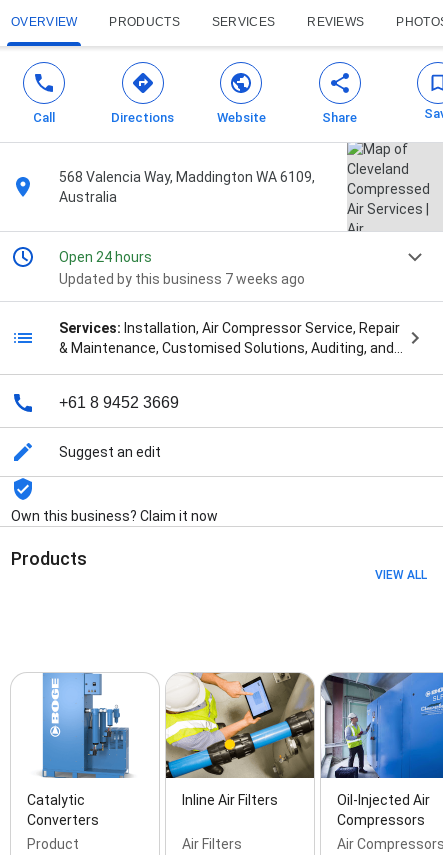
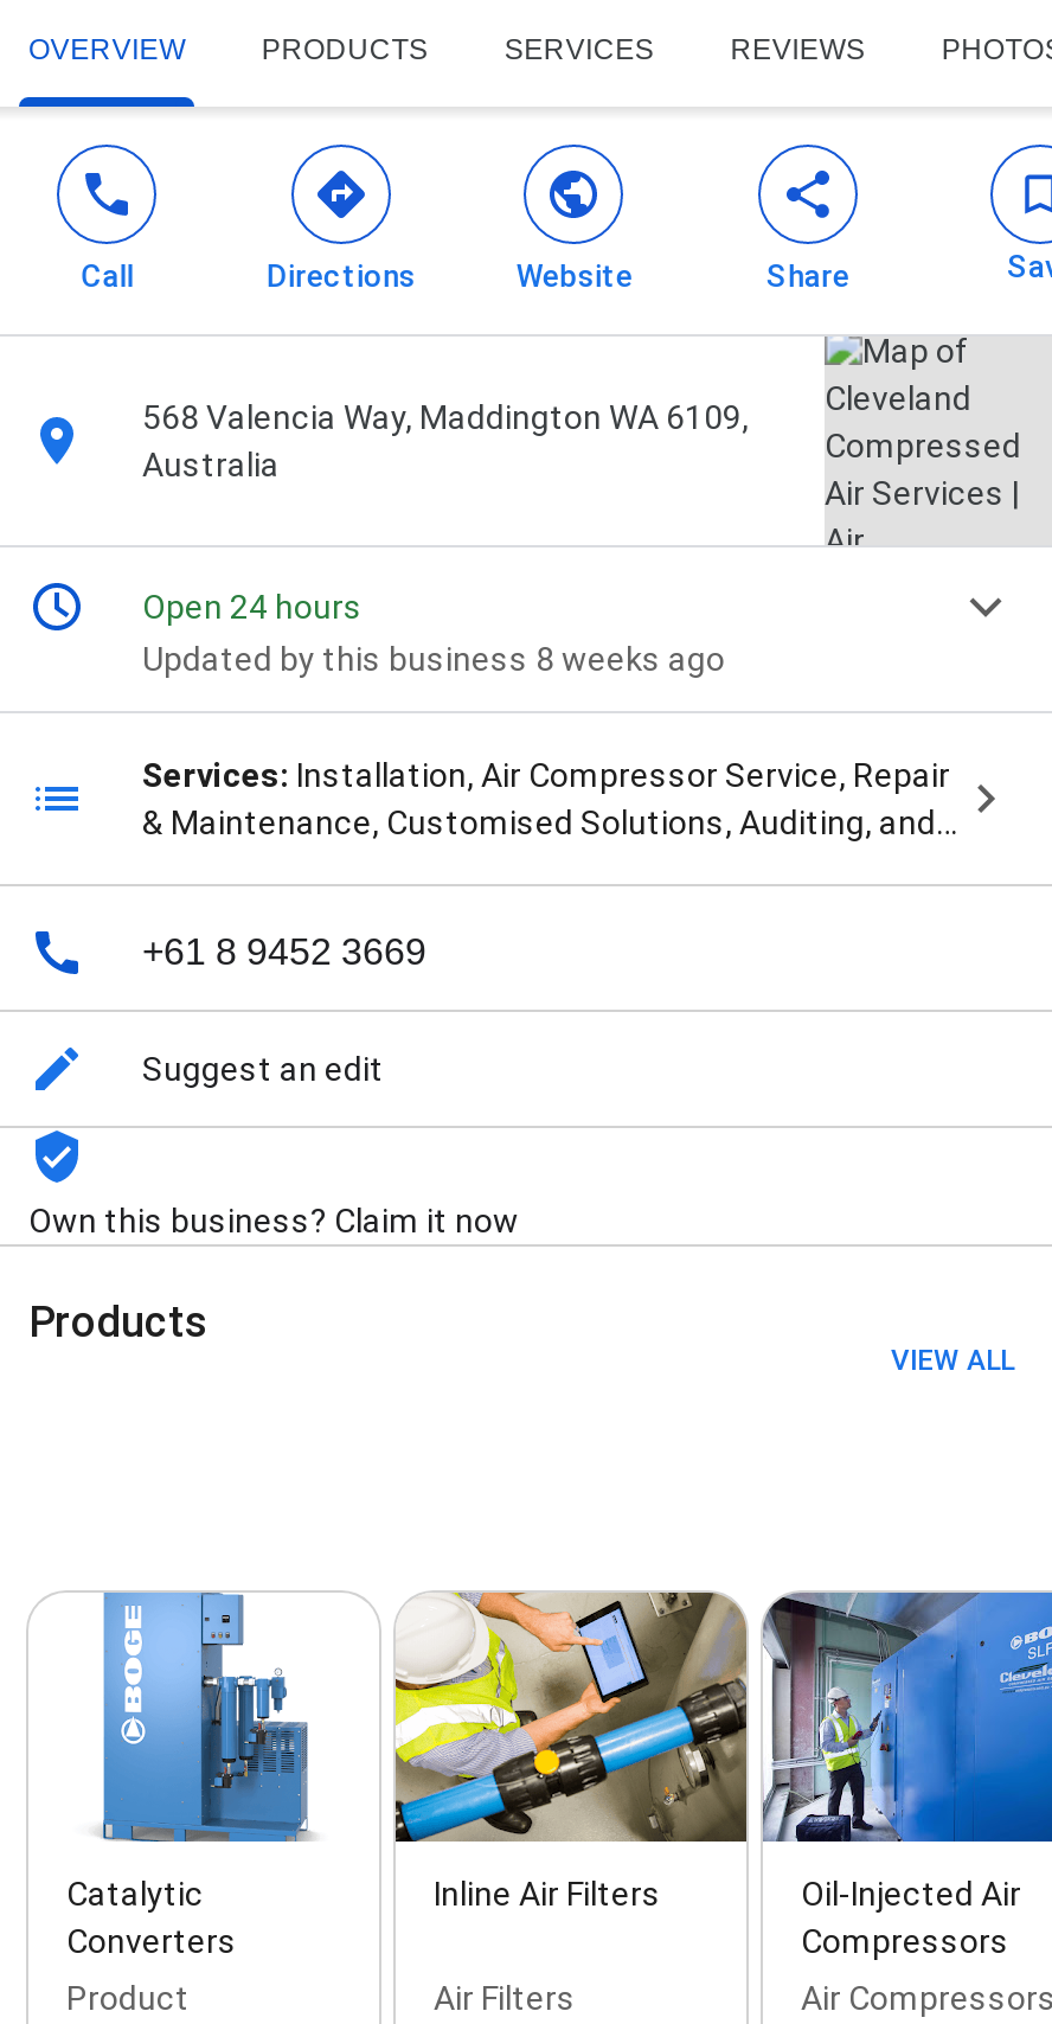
- Updated by this business 7 weeks ago
+ Updated by this business 8 weeks ago
